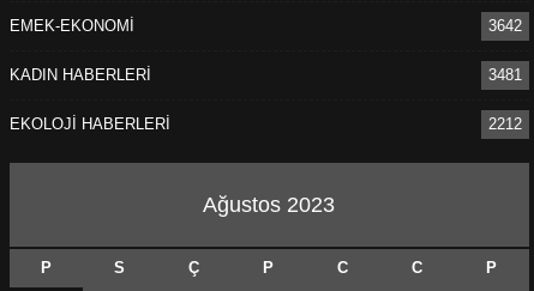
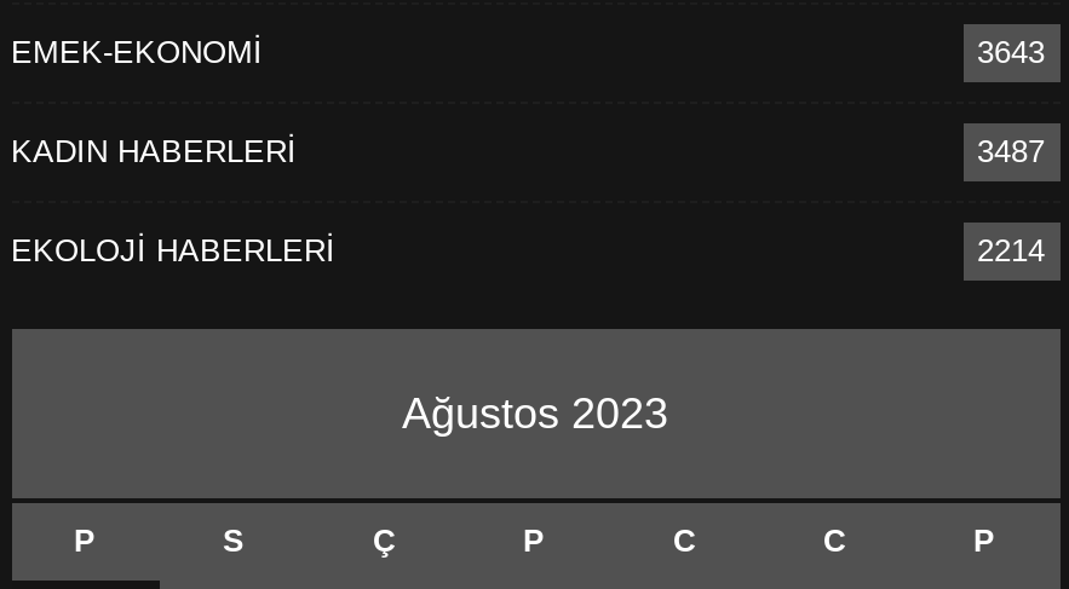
- 3642
+ 3643

- 3481
+ 3487

- 2212
+ 2214
